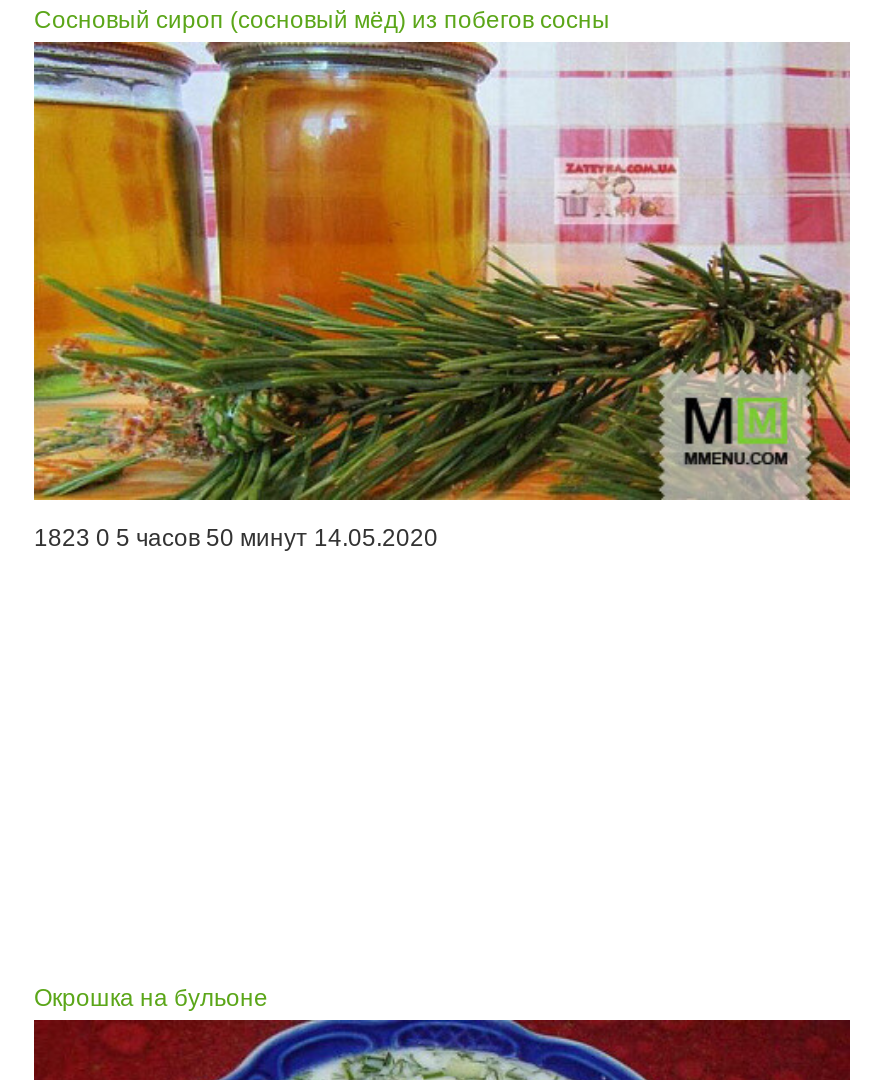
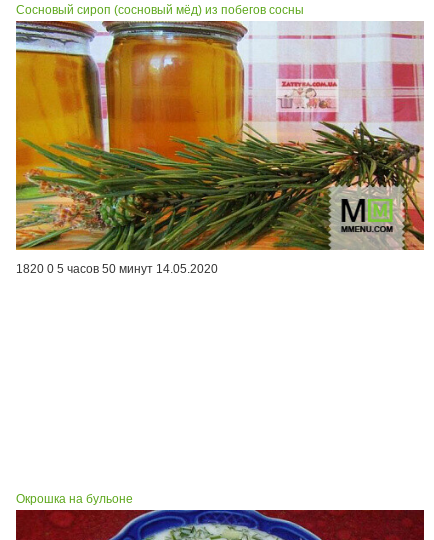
- 1823 0 5 часов 50 минут 14.05.2020
+ 1820 0 5 часов 50 минут 14.05.2020
